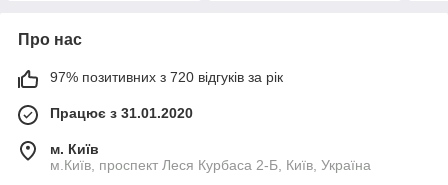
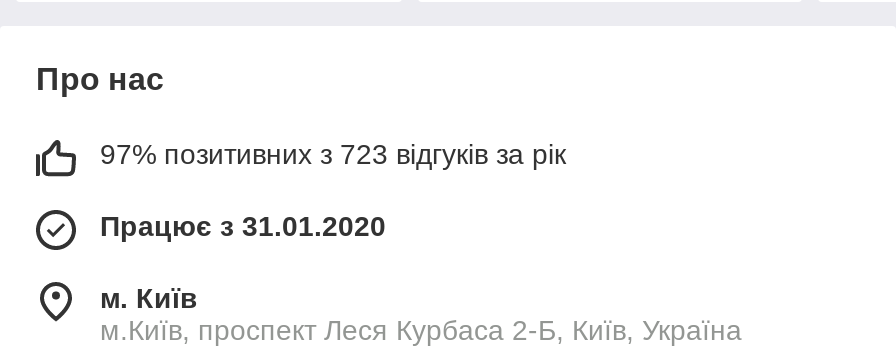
- 97% позитивних з 720 відгуків за рік
+ 97% позитивних з 723 відгуків за рік
